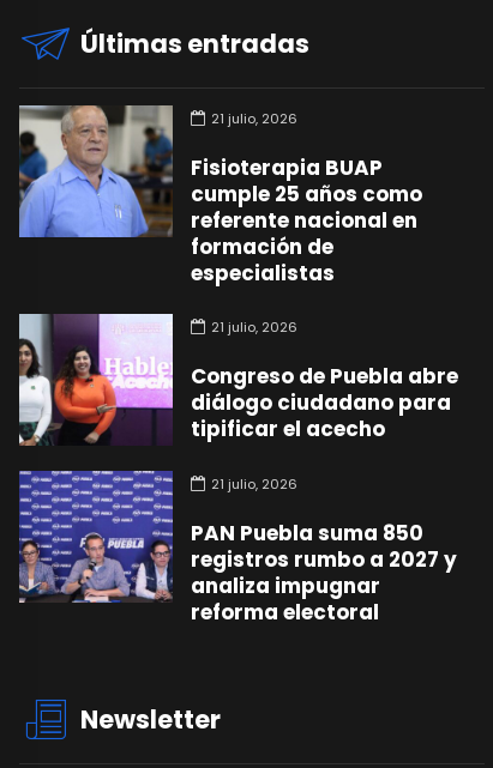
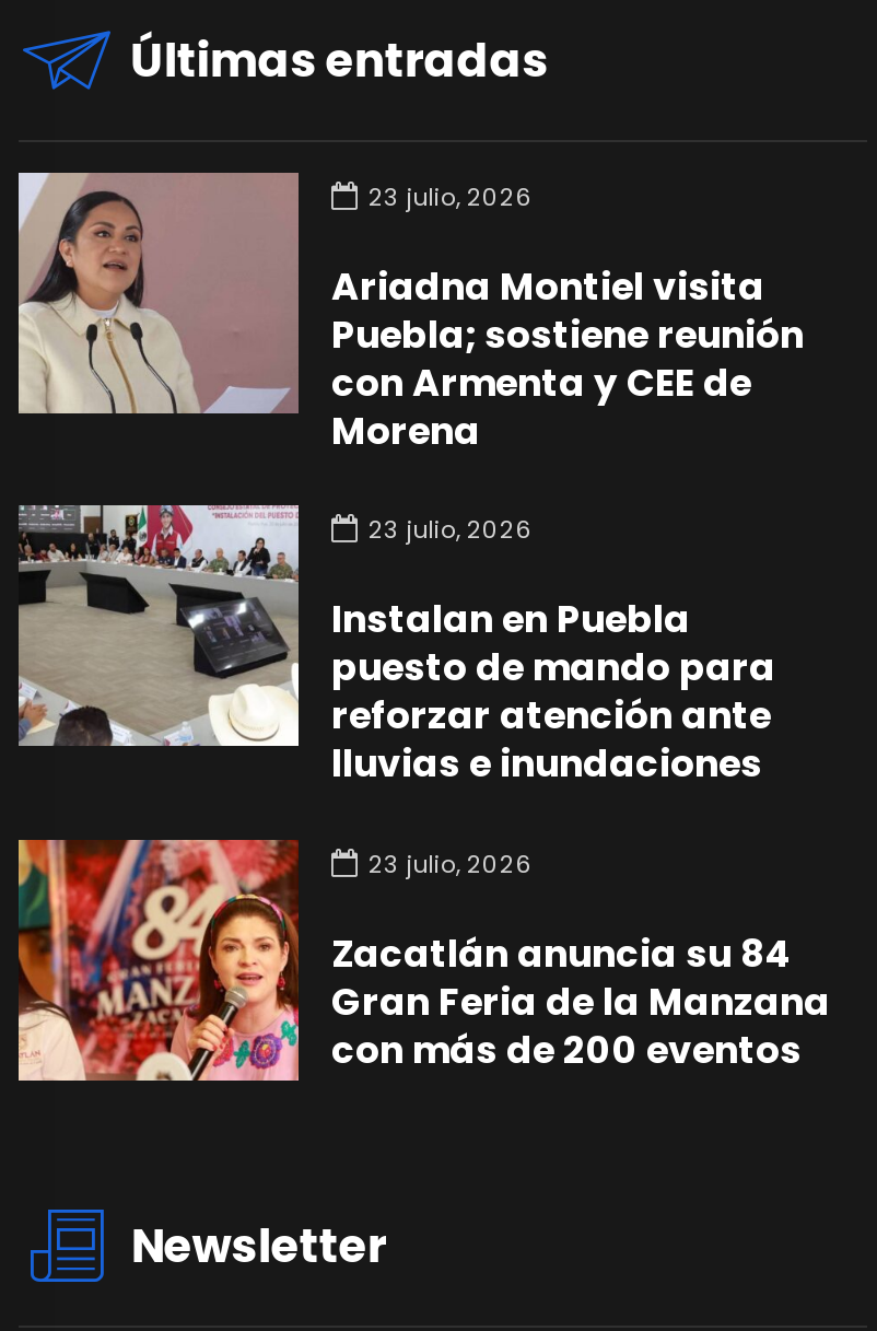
- [image]
- Fisioterapia BUAP
- cumple 25 años como
- referente nacional en
- formación de
- especialistas
+ [image]
+ Ariadna Montiel visita
+ Puebla; sostiene reunión
+ con Armenta y CEE de
+ Morena

- 21 julio, 2026
+ 23 julio, 2026

- [image]
- Congreso de Puebla abre
- diálogo ciudadano para
- tipificar el acecho
+ [image]
+ Instalan en Puebla
+ puesto de mando para
+ reforzar atención ante
+ lluvias e inundaciones

- 21 julio, 2026
+ 23 julio, 2026

- [image]
- PAN Puebla suma 850
- registros rumbo a 2027 y
- analiza impugnar
- reforma electoral
+ [image]
+ Zacatlán anuncia su 84
+ Gran Feria de la Manzana
+ con más de 200 eventos

- 21 julio, 2026
+ 23 julio, 2026
